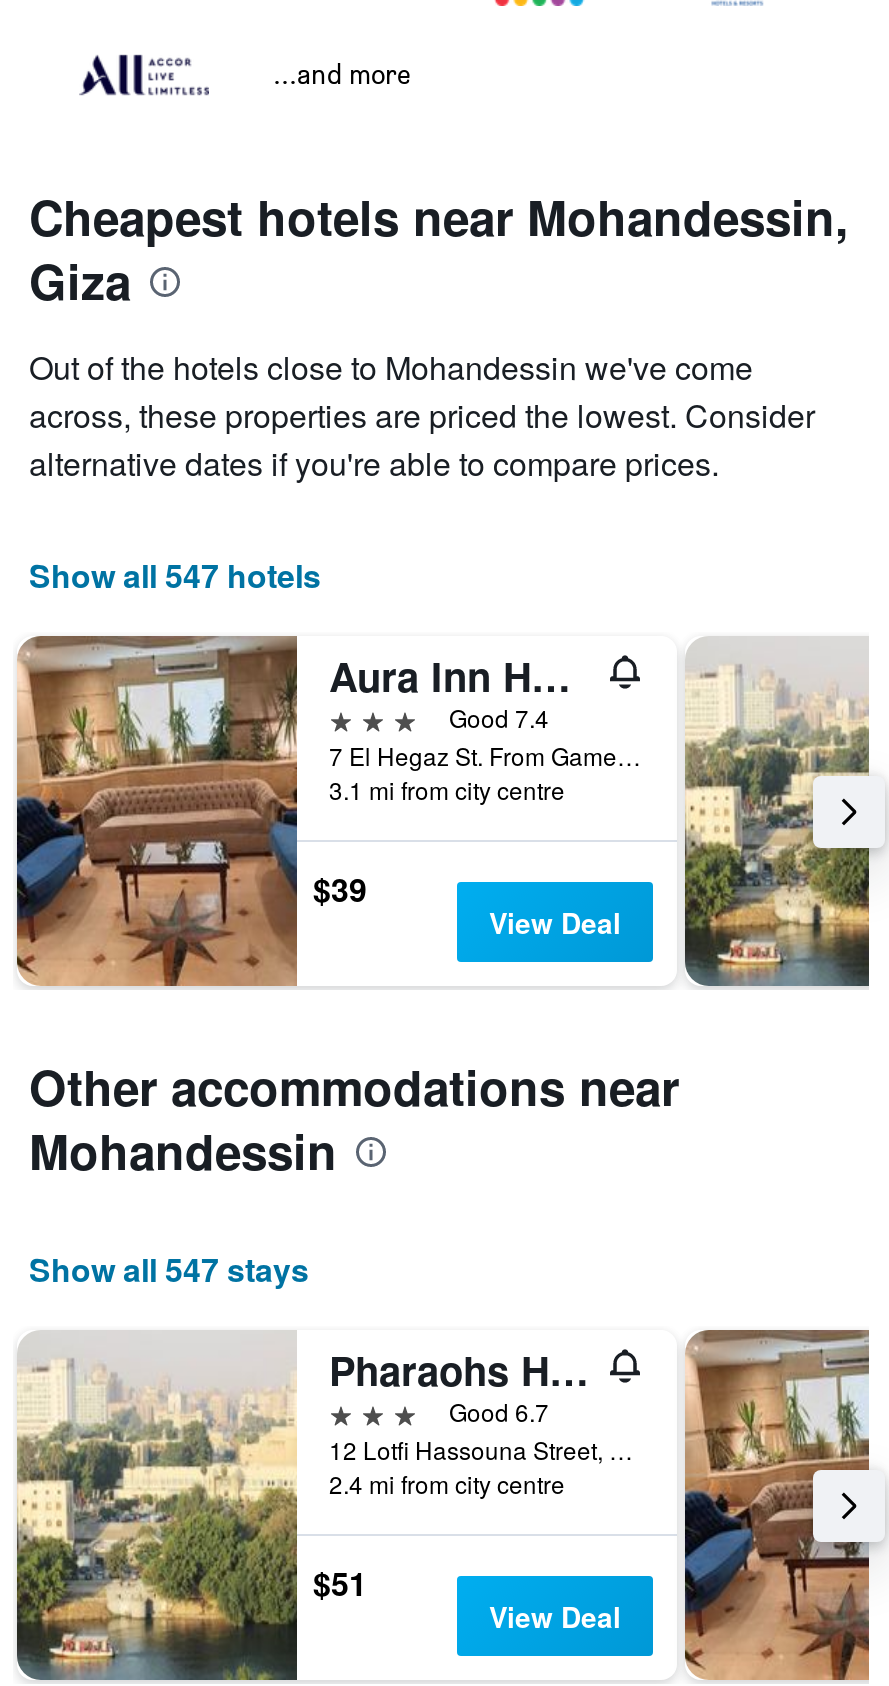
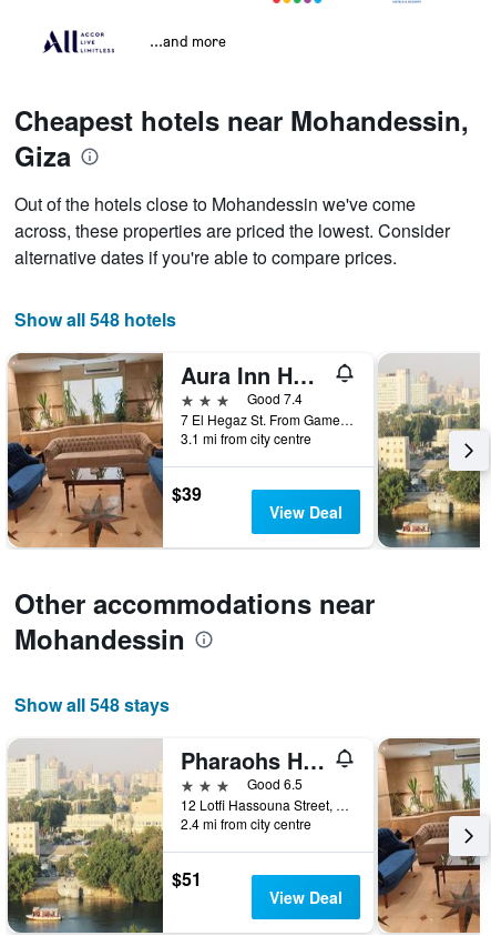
- Show all 547 hotels
+ Show all 548 hotels

- Show all 547 stays
+ Show all 548 stays

- Good 6.7
+ Good 6.5
